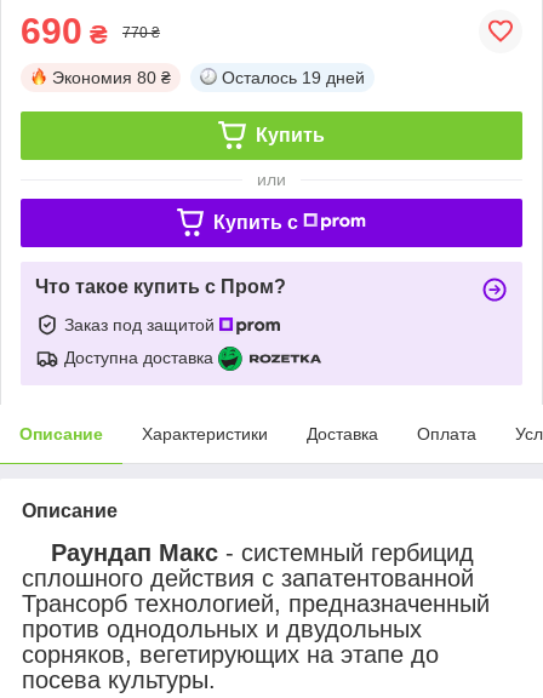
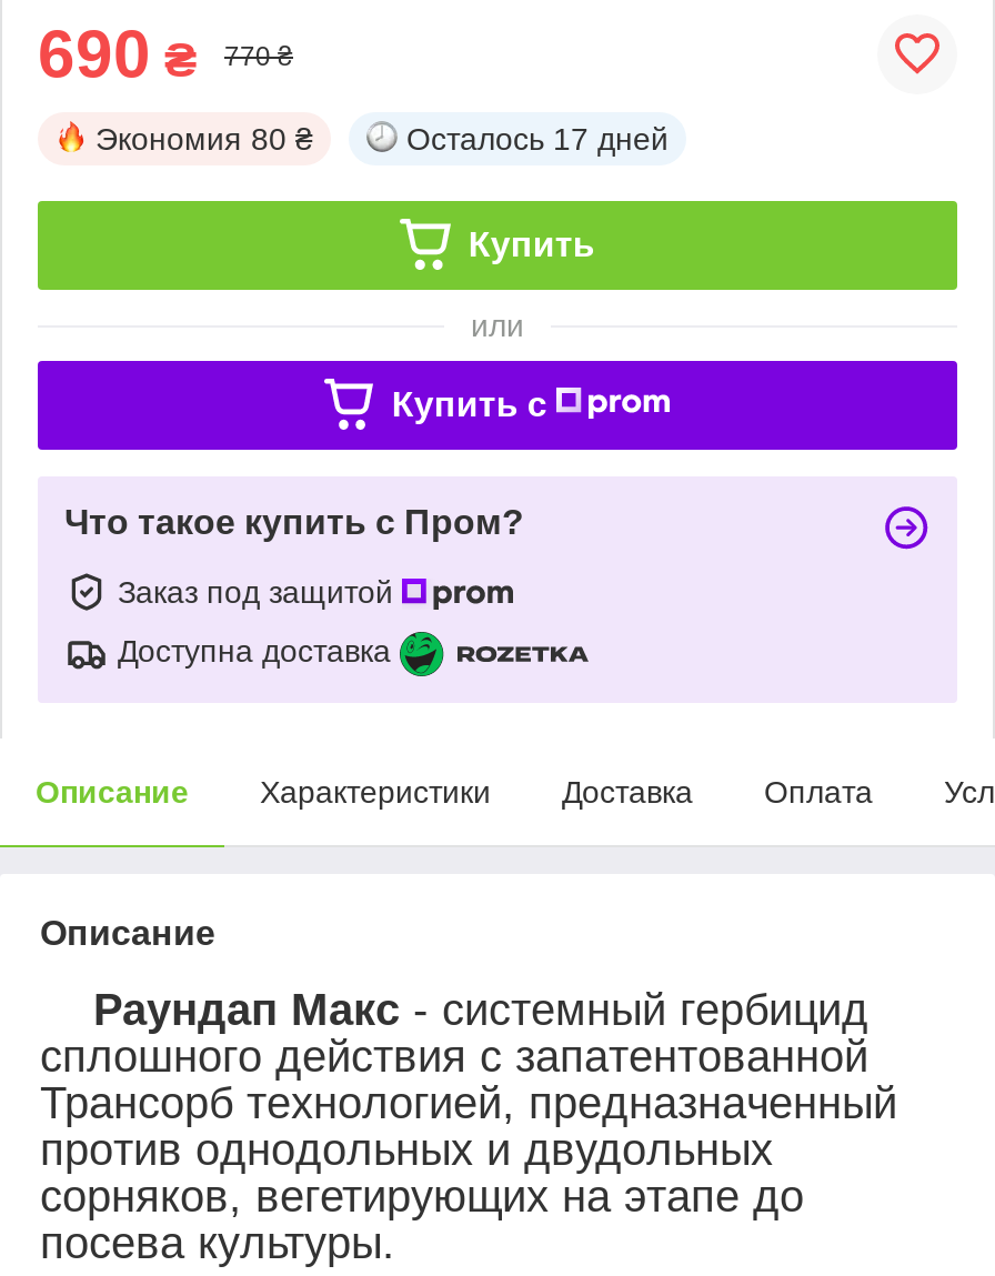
- Осталось 19 дней
+ Осталось 17 дней
